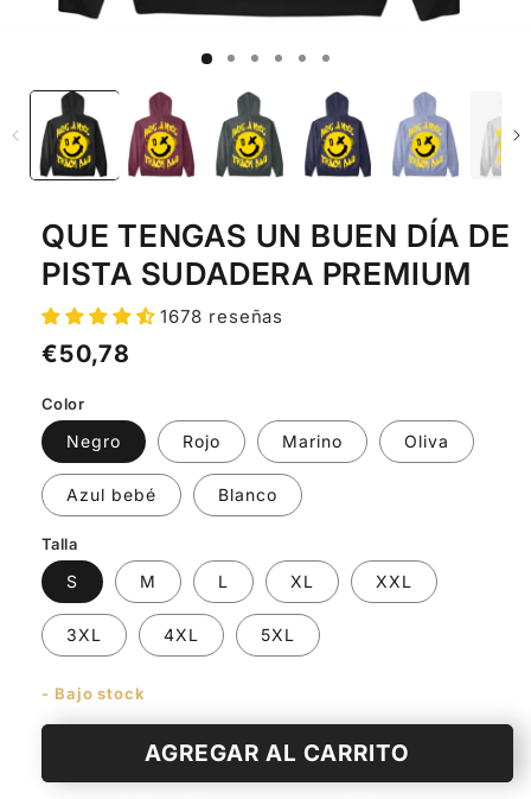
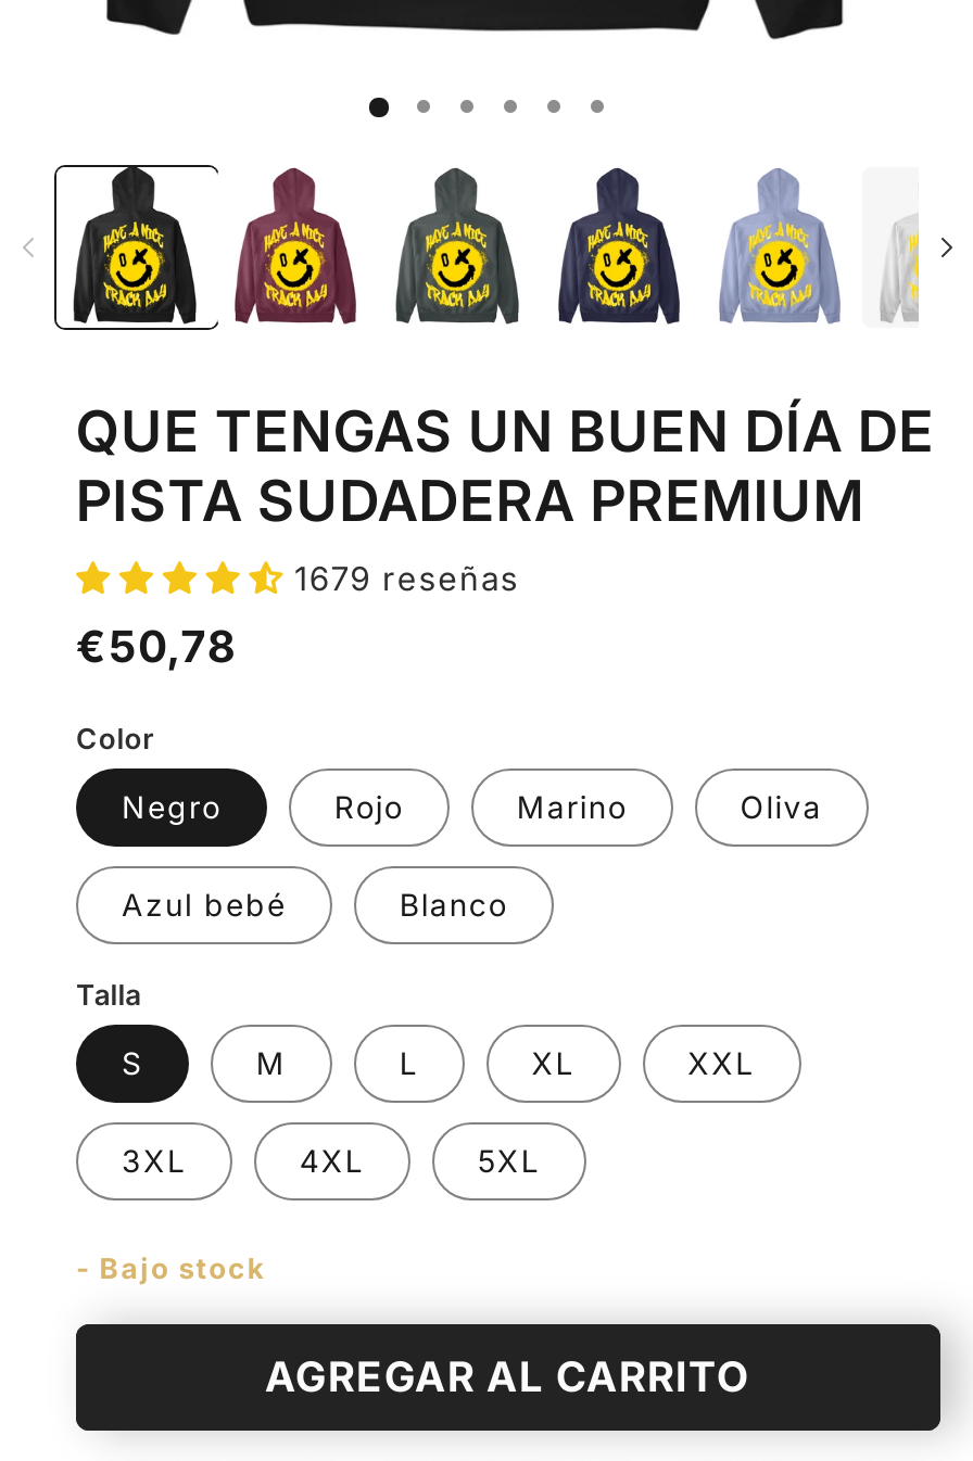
- 1678 reseñas
+ 1679 reseñas
